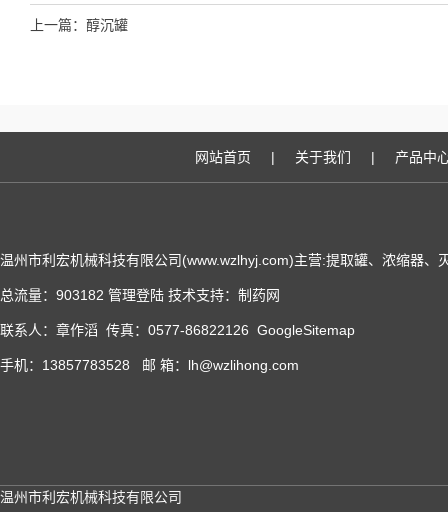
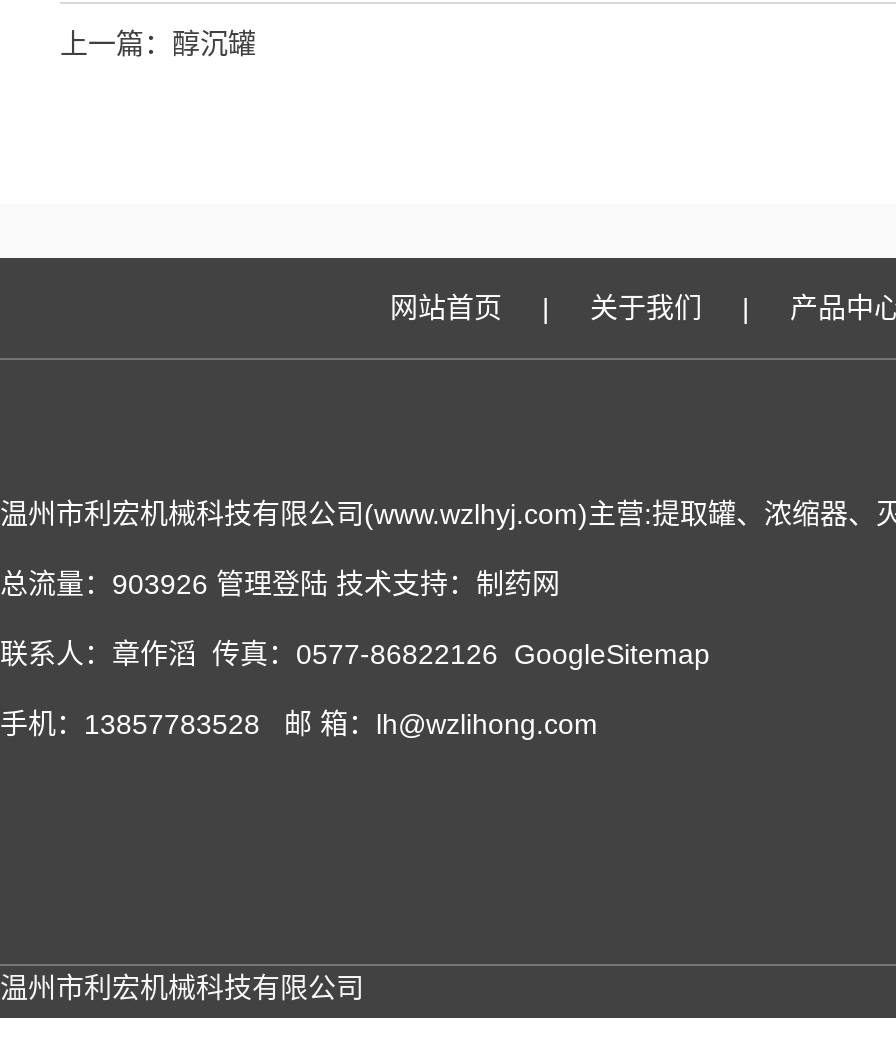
- 总流量：903182管理登陆技术支持：制药网
+ 总流量：903926管理登陆技术支持：制药网
